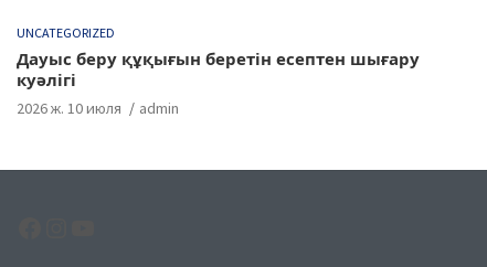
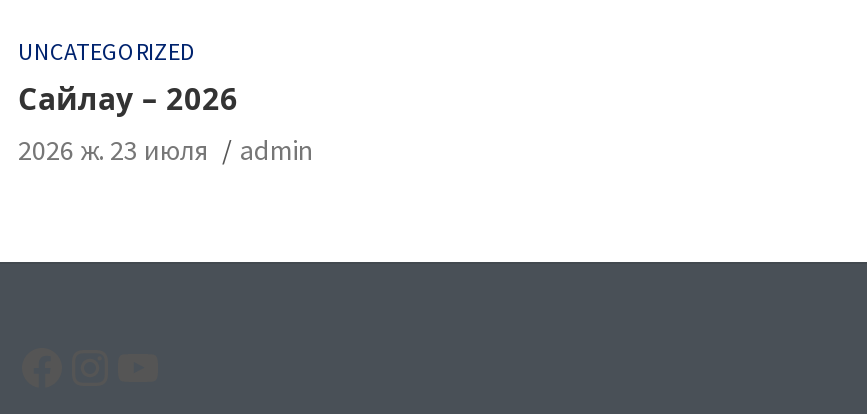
- Дауыс беру құқығын беретін есептен шығару
- куәлігі
- 2026 ж. 10 июля
+ Сайлау – 2026
+ 2026 ж. 23 июля
